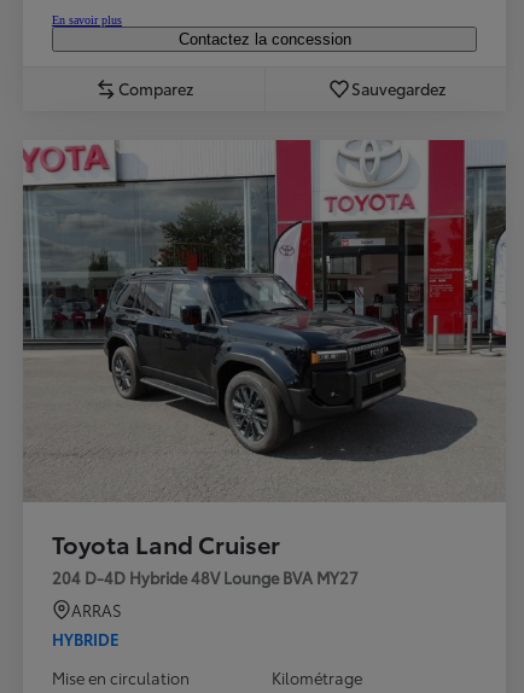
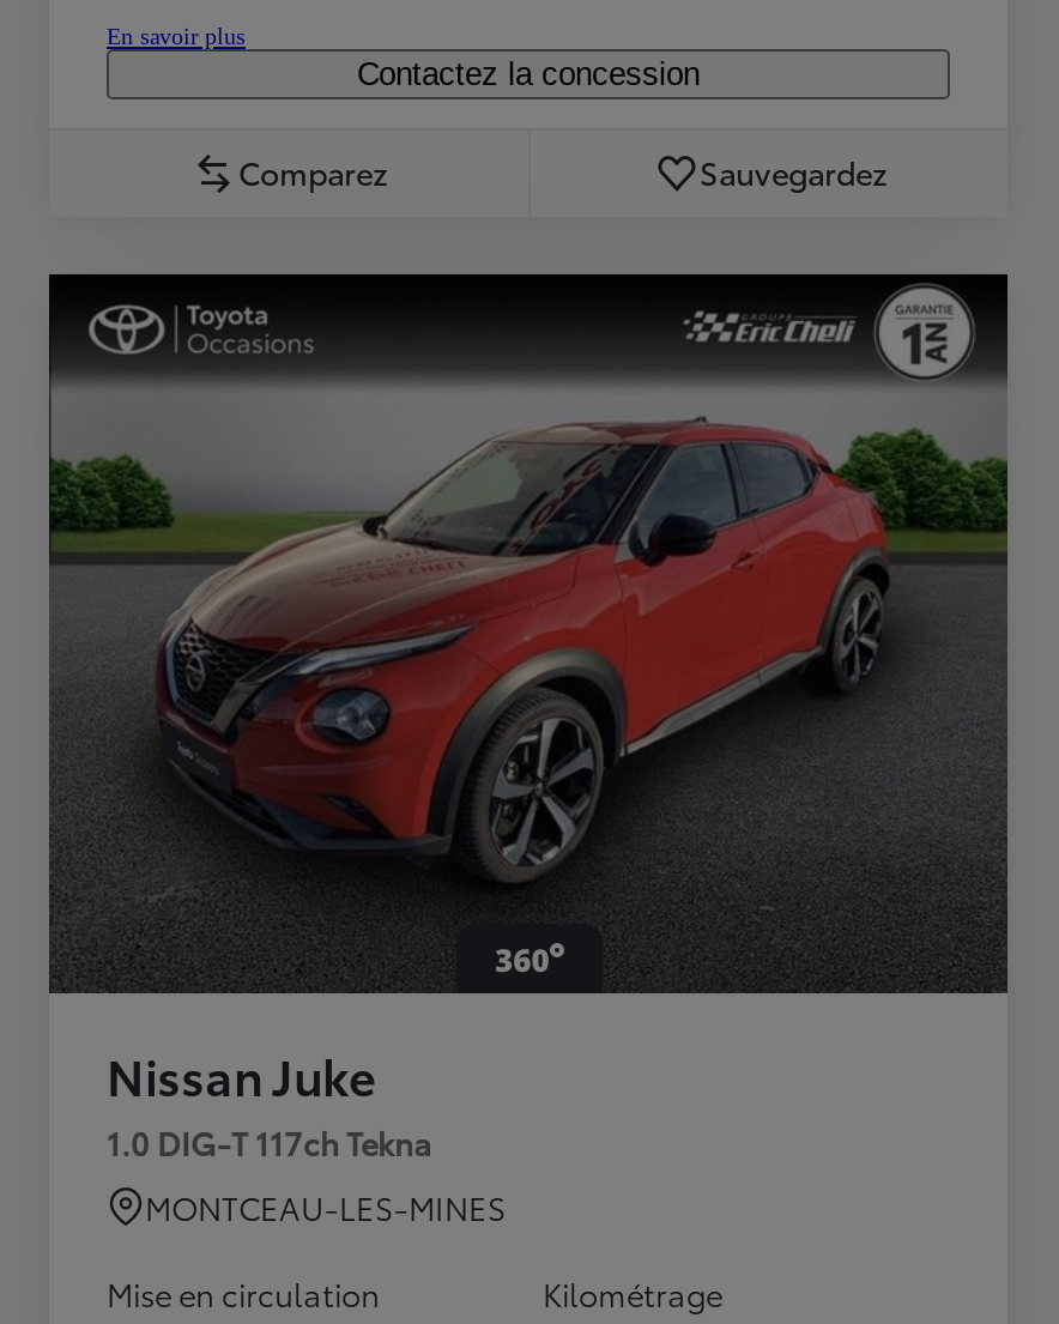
- [image]
- Toyota Land Cruiser
- 204 D-4D Hybride 48V Lounge BVA MY27
+ [image]
+ Nissan Juke
+ 1.0 DIG-T 117ch Tekna

- ARRAS
- HYBRIDE
+ MONTCEAU-LES-MINES
